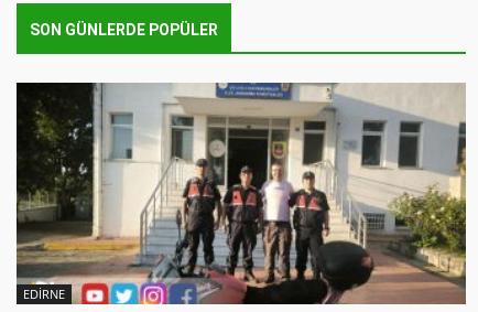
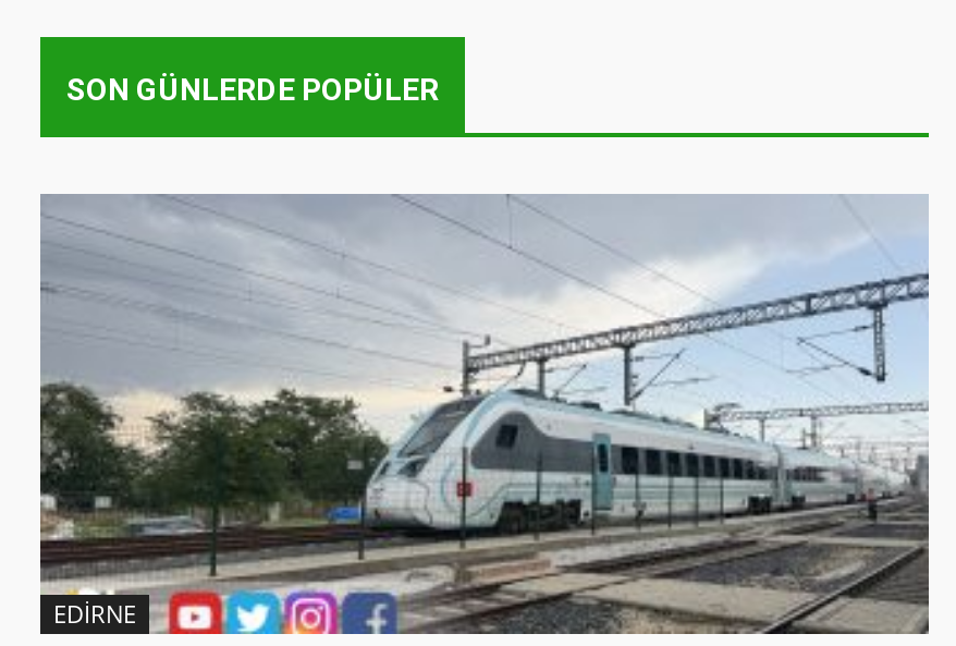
- [image]
+ [image]
